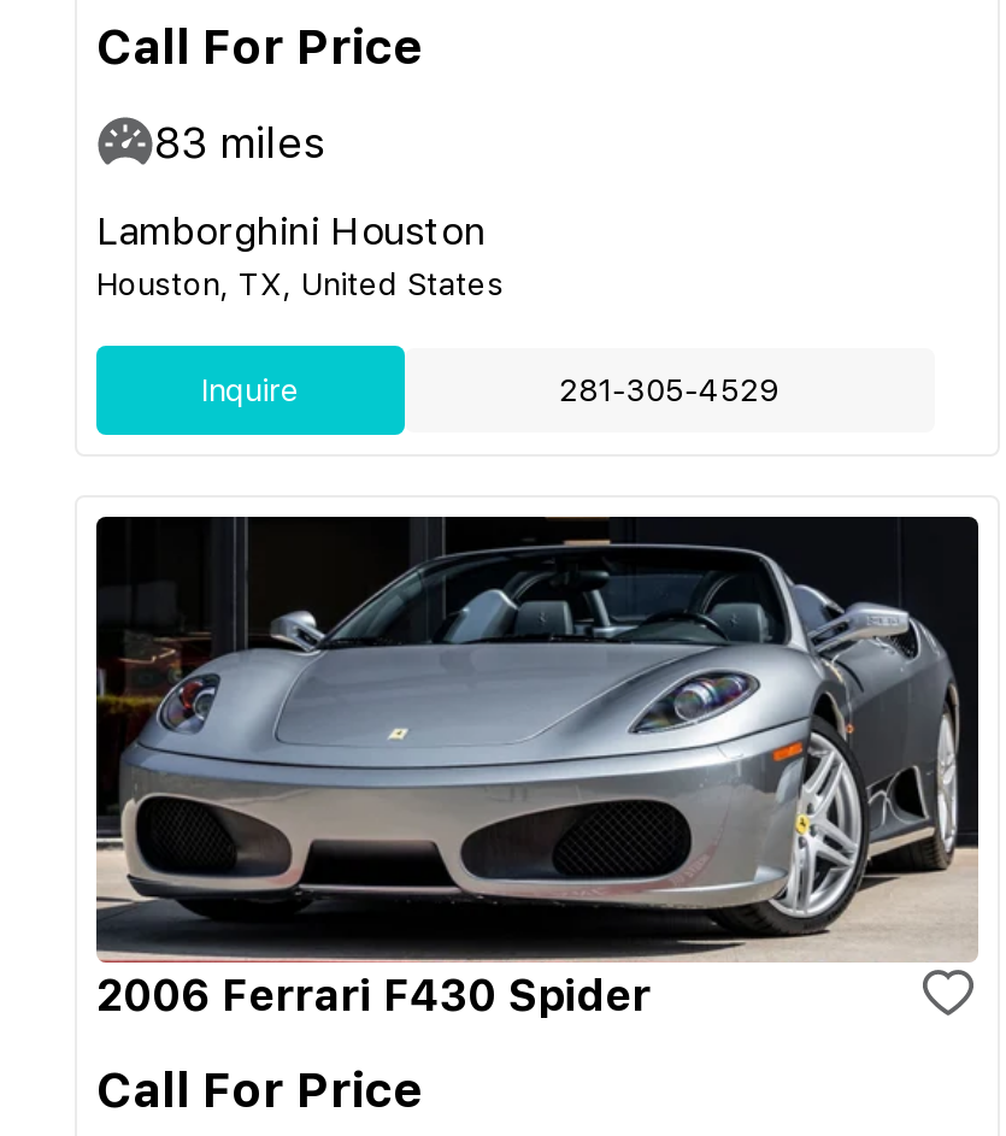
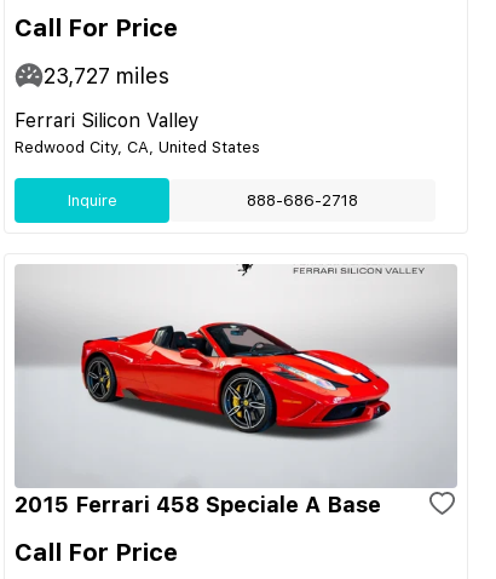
- 83 miles
+ 23,727 miles

- Lamborghini Houston
- Houston, TX, United States
+ Ferrari Silicon Valley
+ Redwood City, CA, United States

- 281-305-4529
+ 888-686-2718

- [image]
- 2006 Ferrari F430 Spider
+ [image]
+ 2015 Ferrari 458 Speciale A Base
